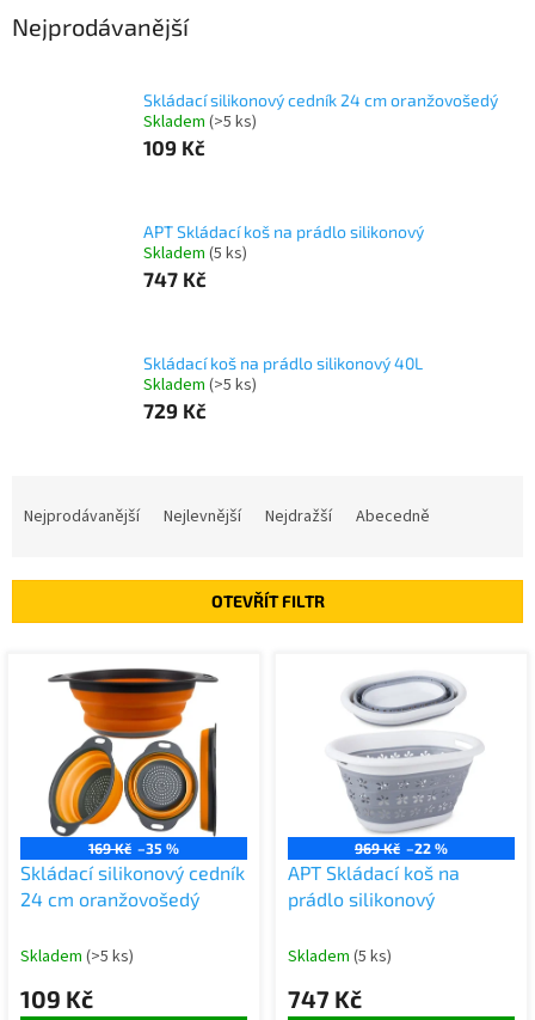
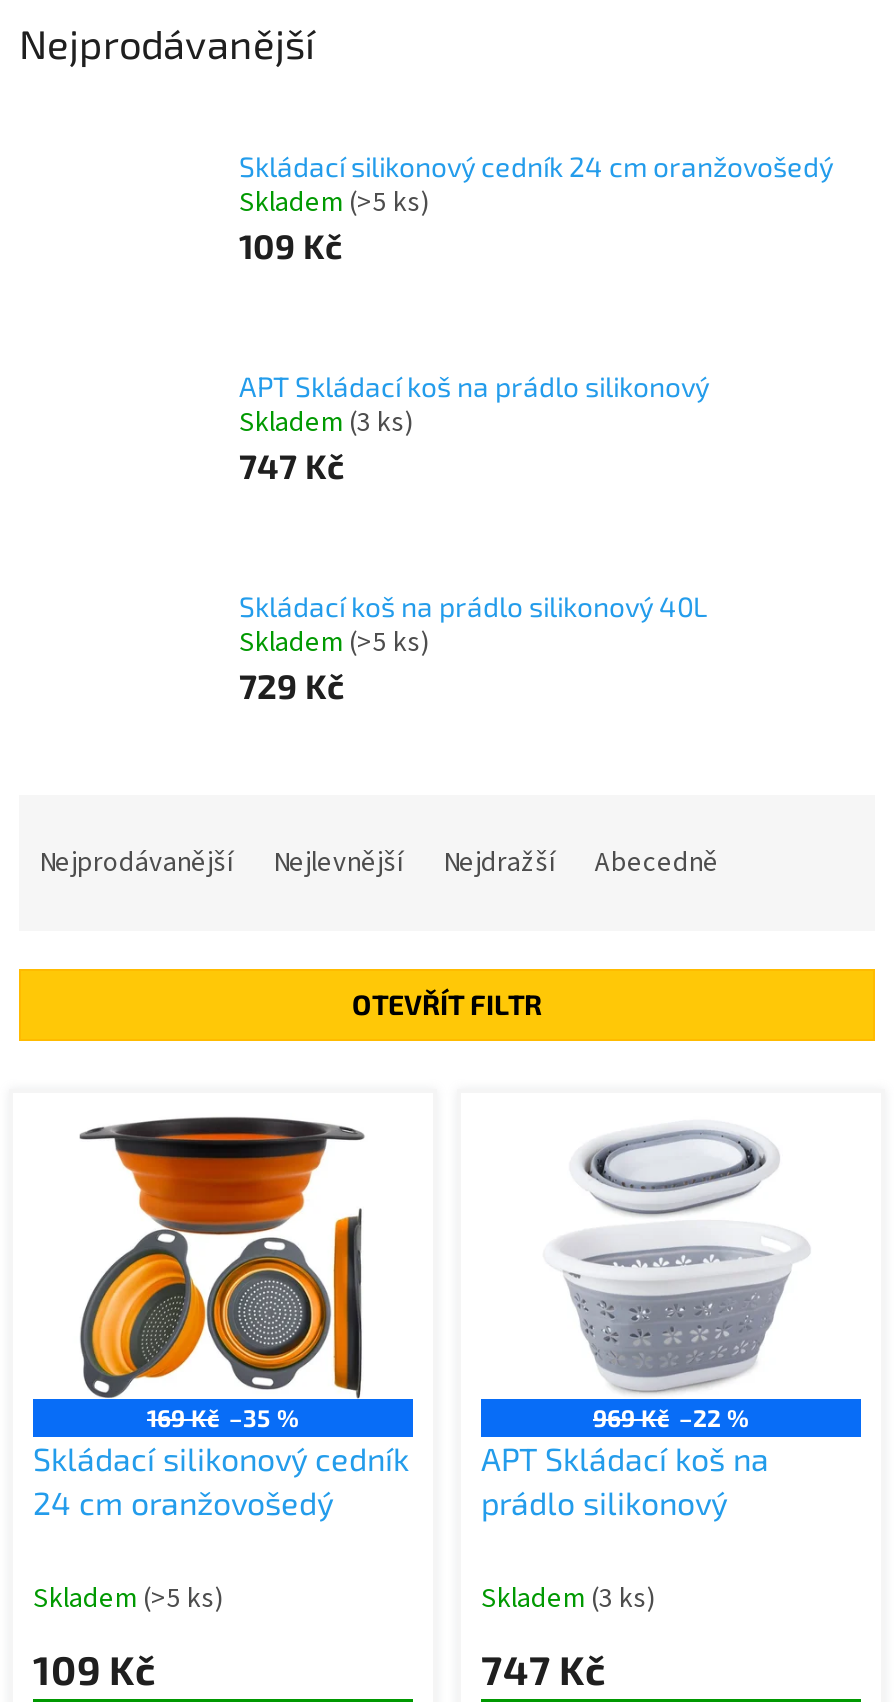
- Skladem (5 ks)
+ Skladem (3 ks)

- Skladem (5 ks)
+ Skladem (3 ks)
